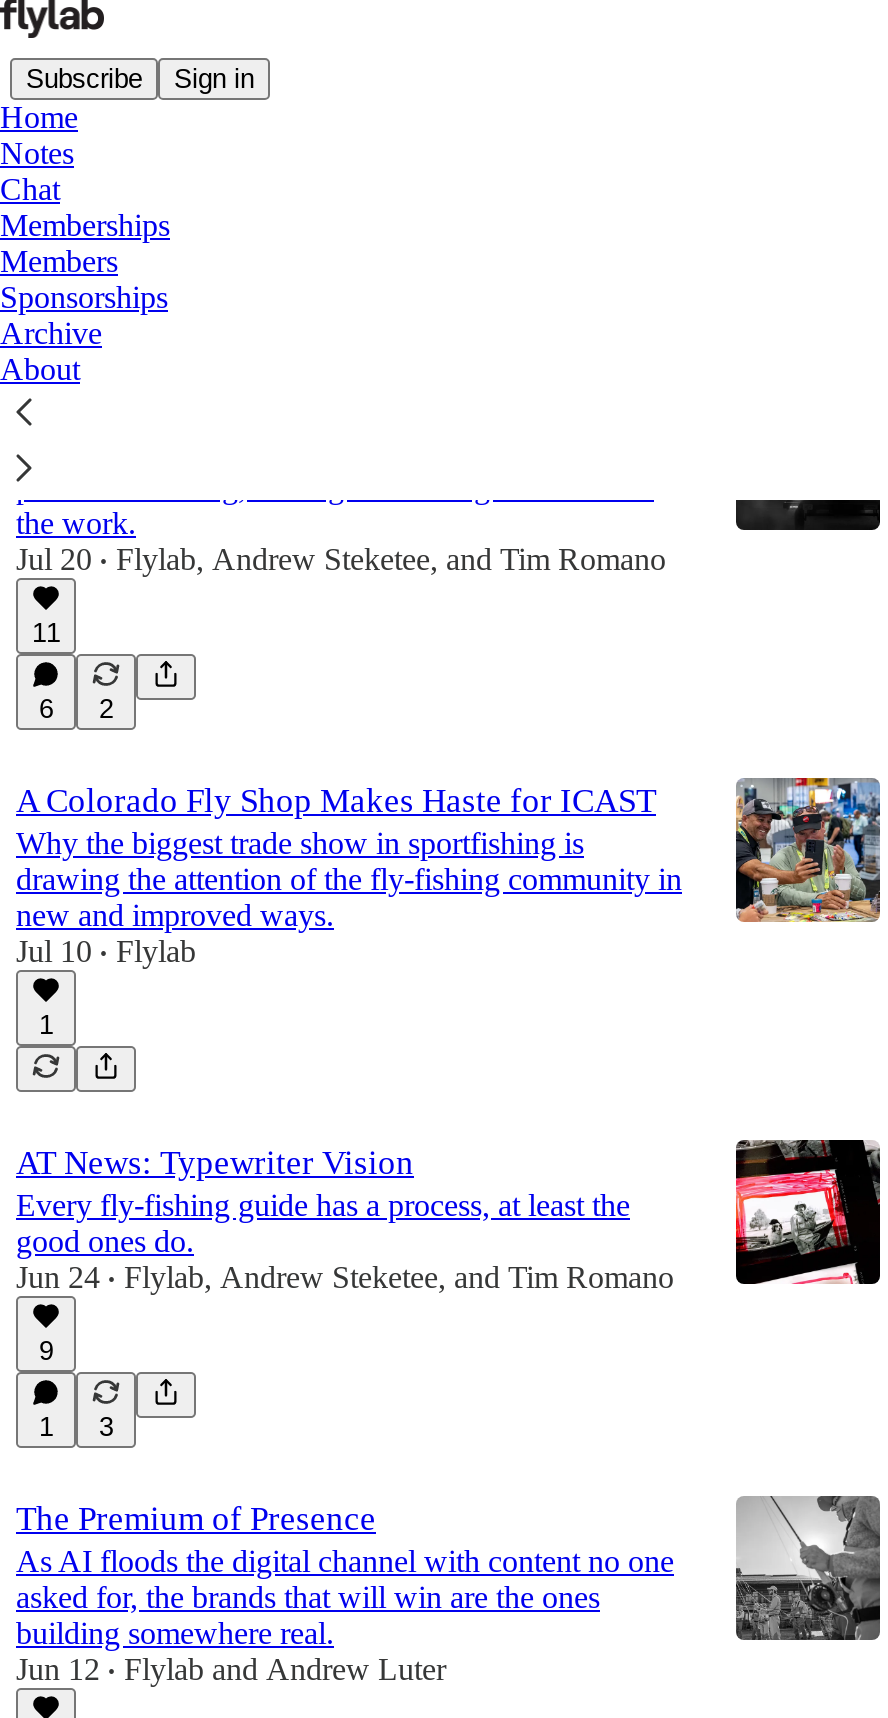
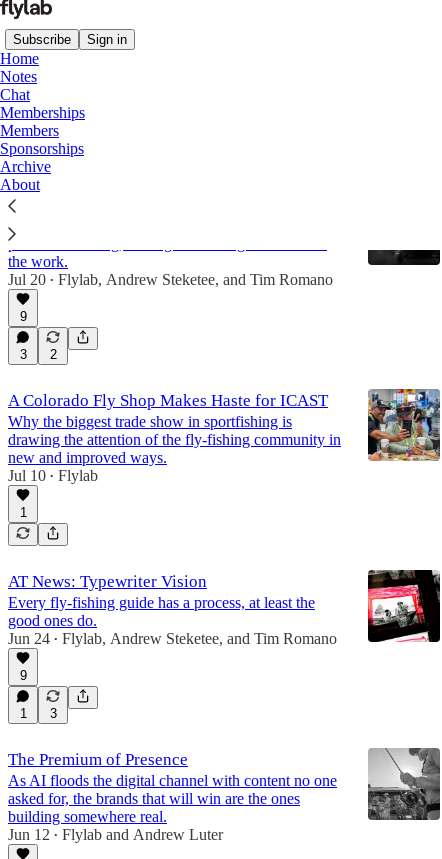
- 11
+ 9

- 6 2
+ 3 2
